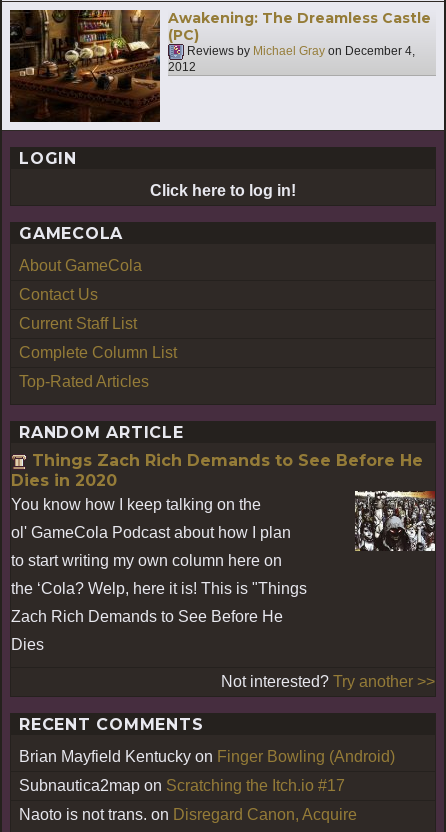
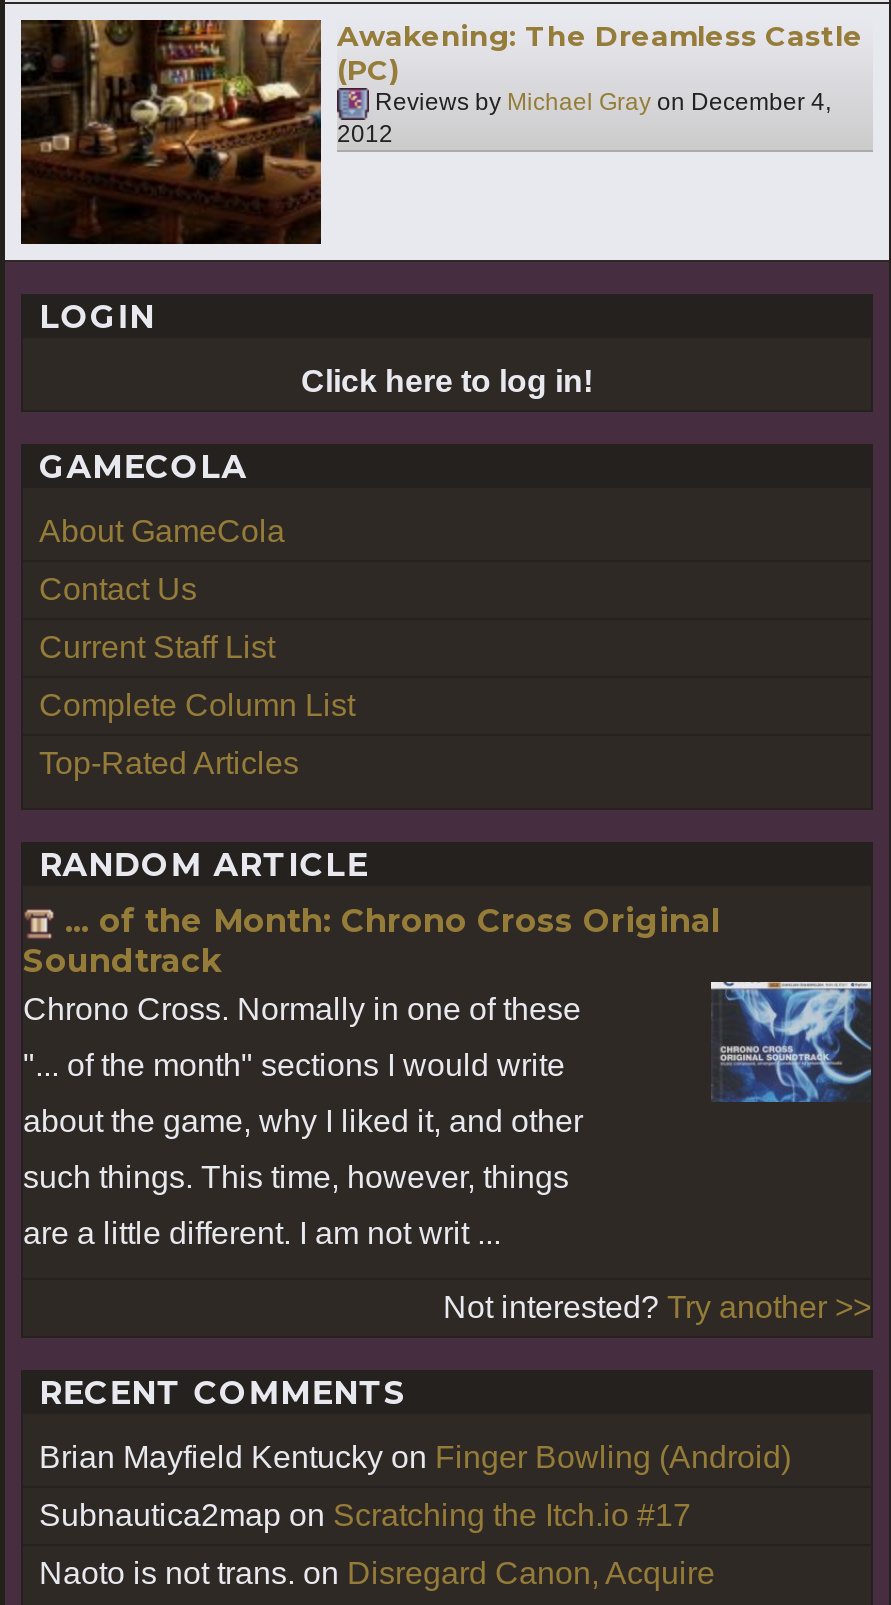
- [image]
- Things Zach Rich Demands to See Before He
- Dies in 2020
- You know how I keep talking on the
- ol' GameCola Podcast about how I plan
- to start writing my own column here on
- the ‘Cola? Welp, here it is! This is "Things
- Zach Rich Demands to See Before He
- Dies
+ [image]
+ ... of the Month: Chrono Cross Original
+ Soundtrack
+ Chrono Cross. Normally in one of these
+ "... of the month" sections I would write
+ about the game, why I liked it, and other
+ such things. This time, however, things
+ are a little different. I am not writ ...
